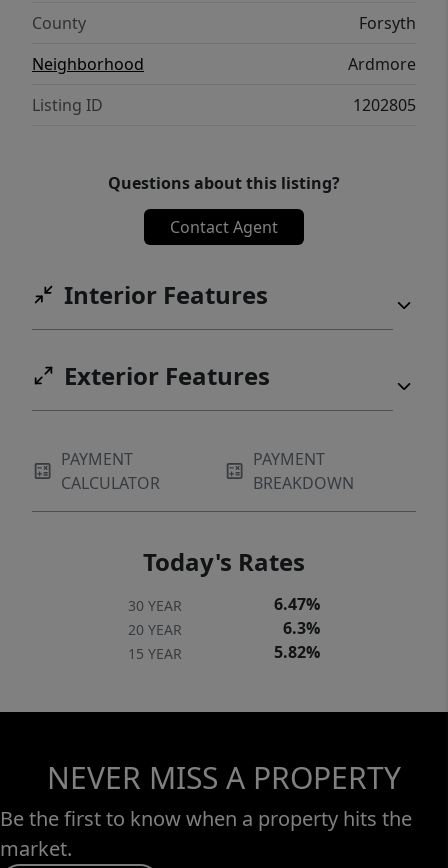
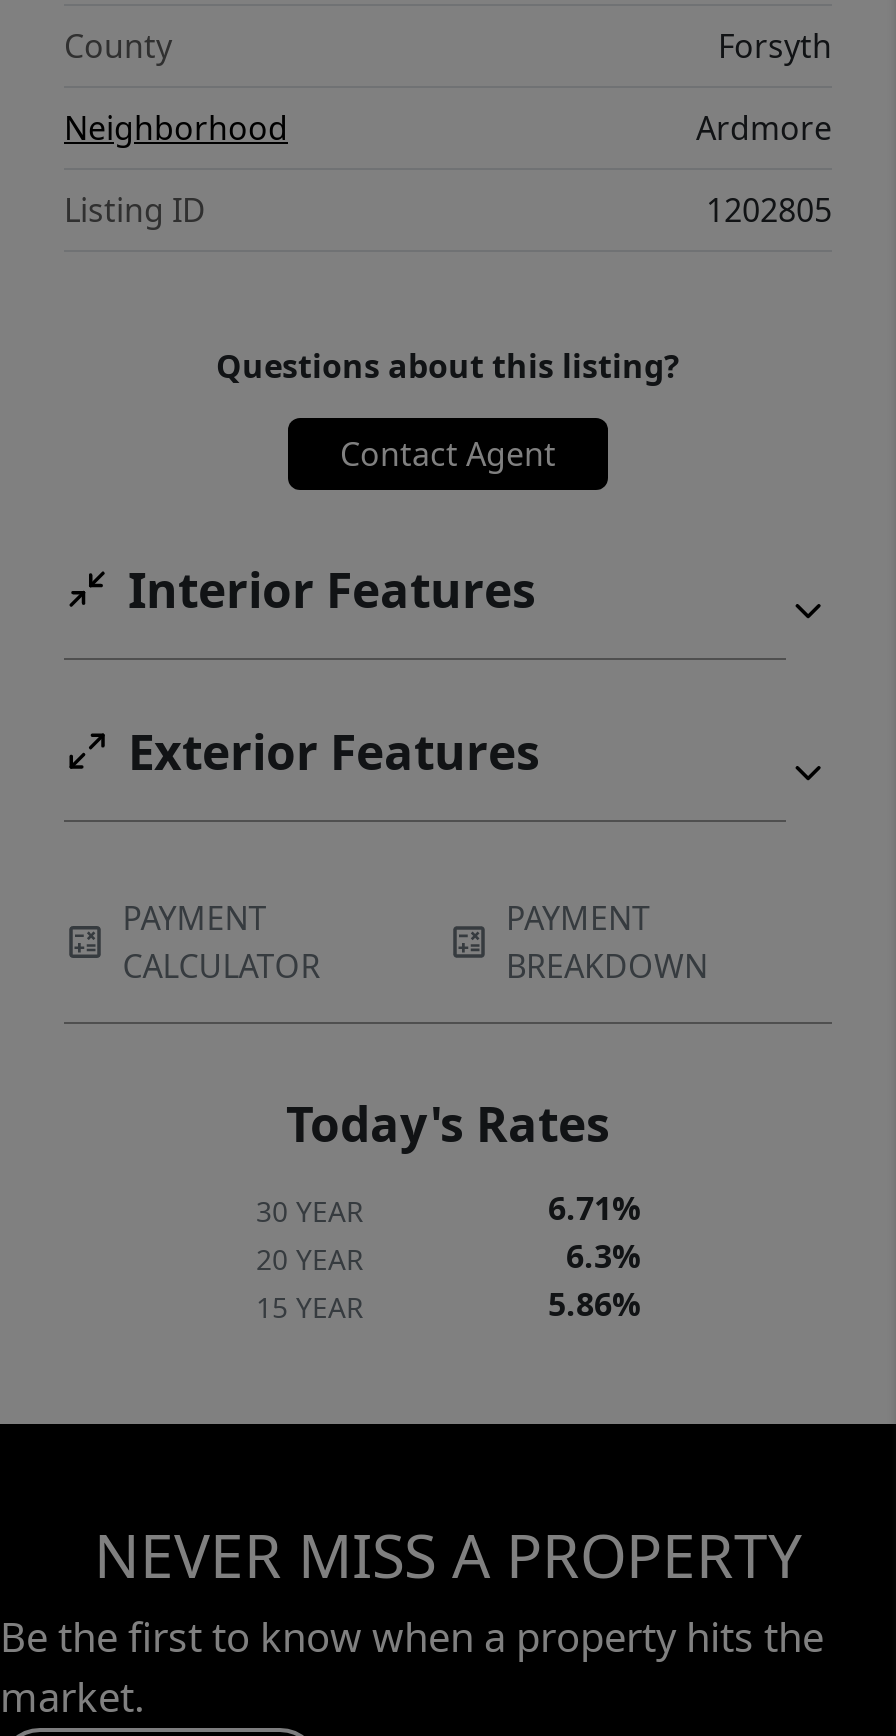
- 6.47%
+ 6.71%

- 5.82%
+ 5.86%
